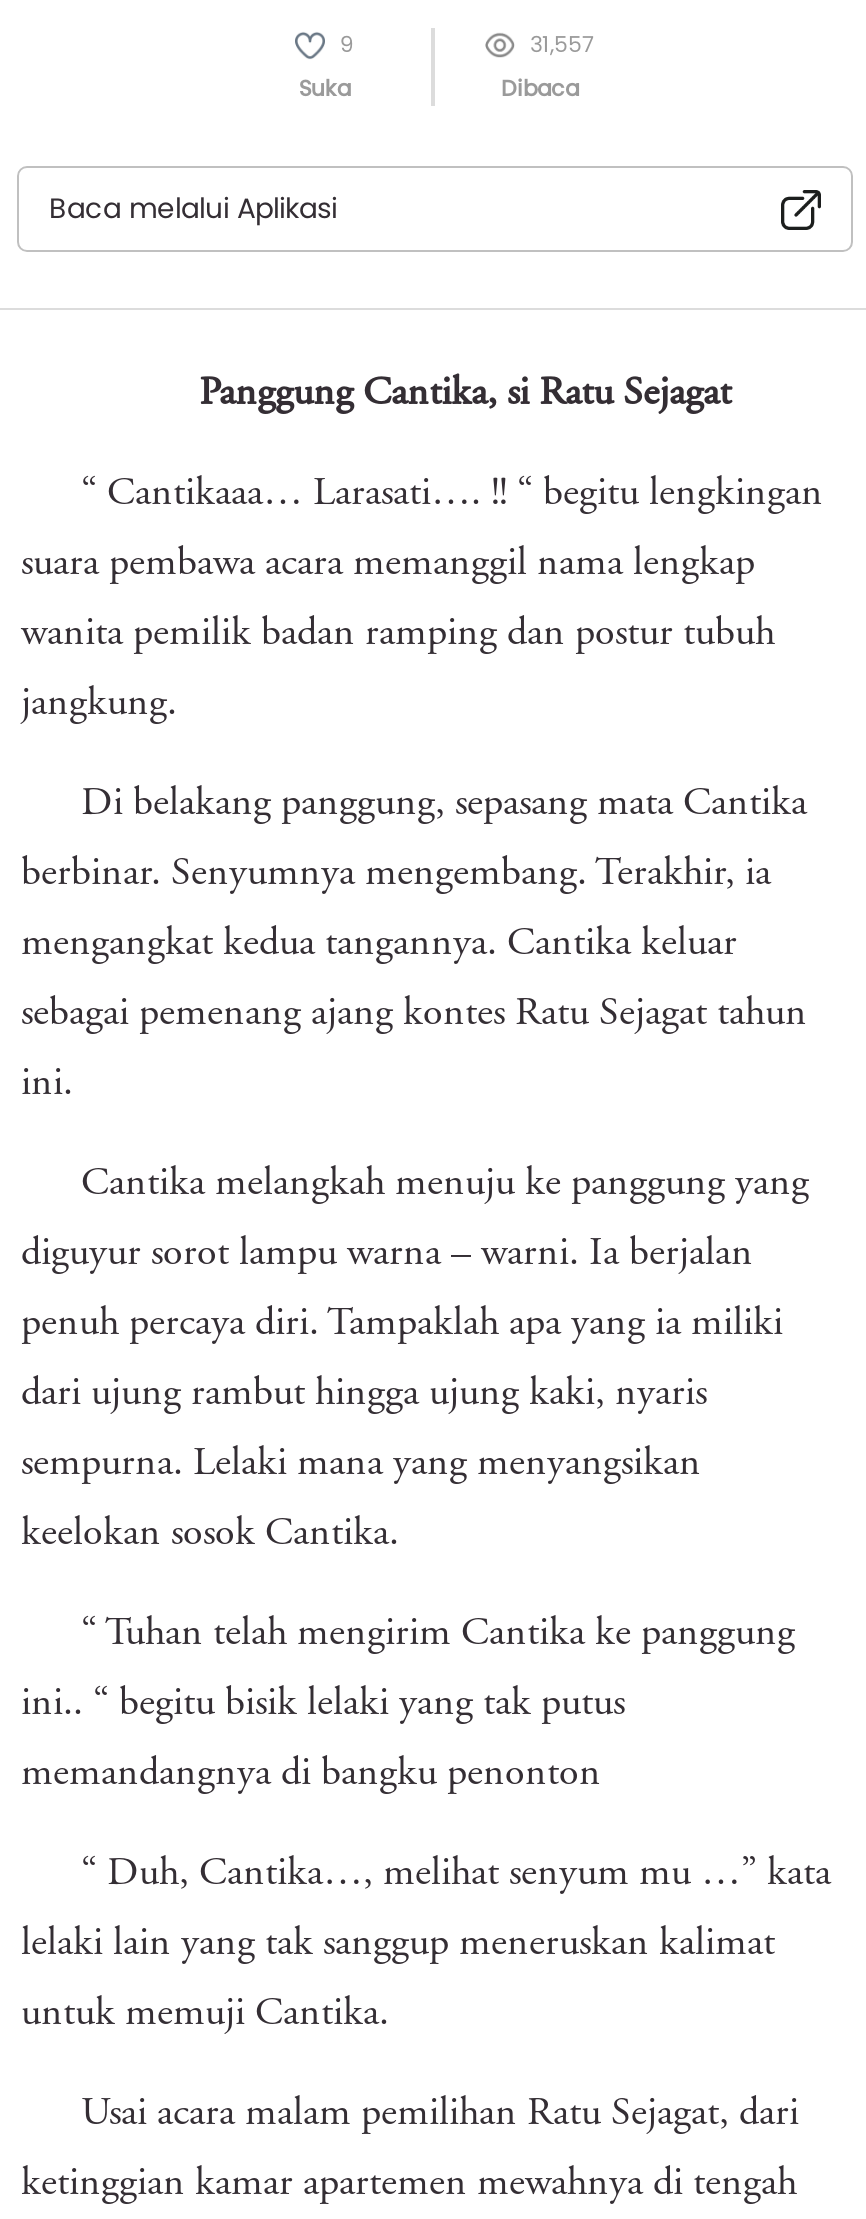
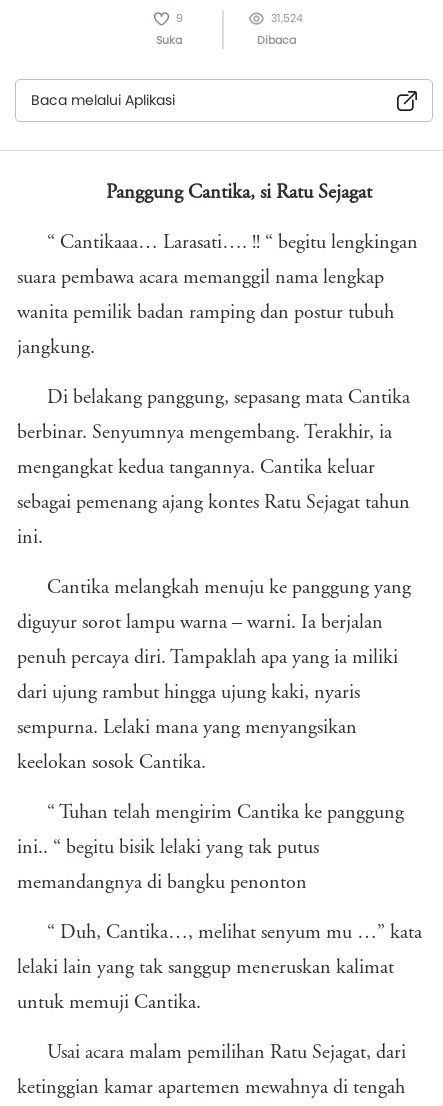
- 31,557
+ 31,524
